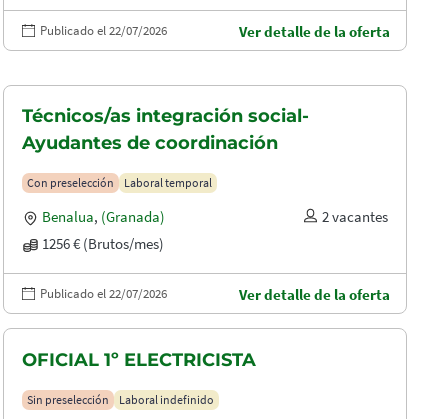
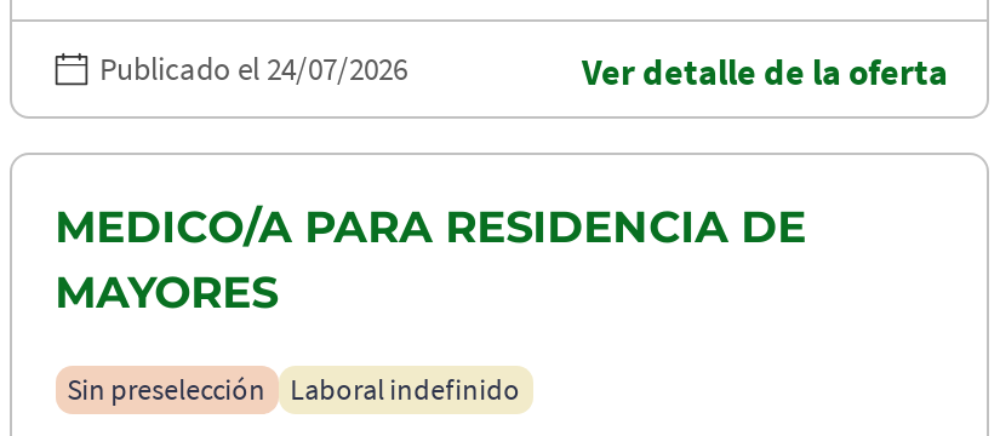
- Publicado el 22/07/2026
+ Publicado el 24/07/2026

- Técnicos/as integración social-
- Ayudantes de coordinación
- Con preselección
- Laboral temporal
- Benalua, (Granada)
- 2 vacantes
- 1256 € (Brutos/mes)
- Publicado el 22/07/2026
- Ver detalle de la oferta
- OFICIAL 1º ELECTRICISTA
+ MEDICO/A PARA RESIDENCIA DE
+ MAYORES
